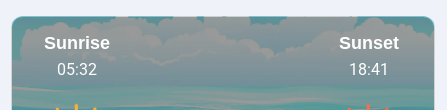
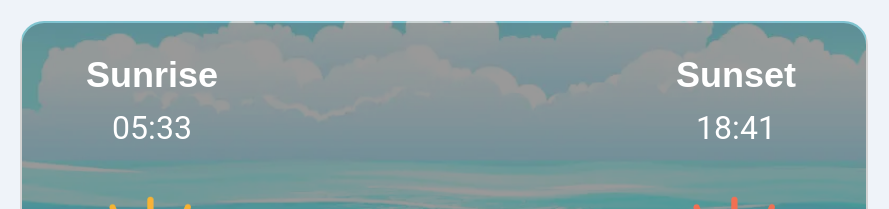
- 05:32
+ 05:33
